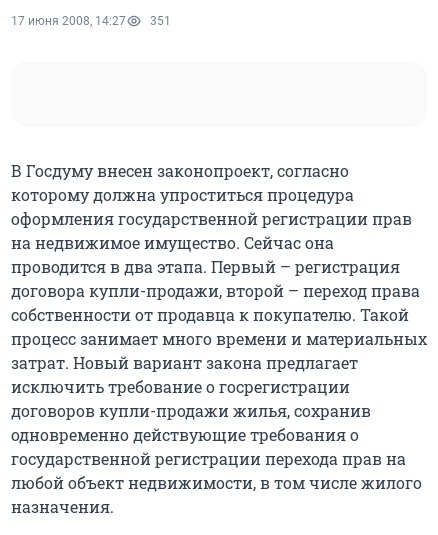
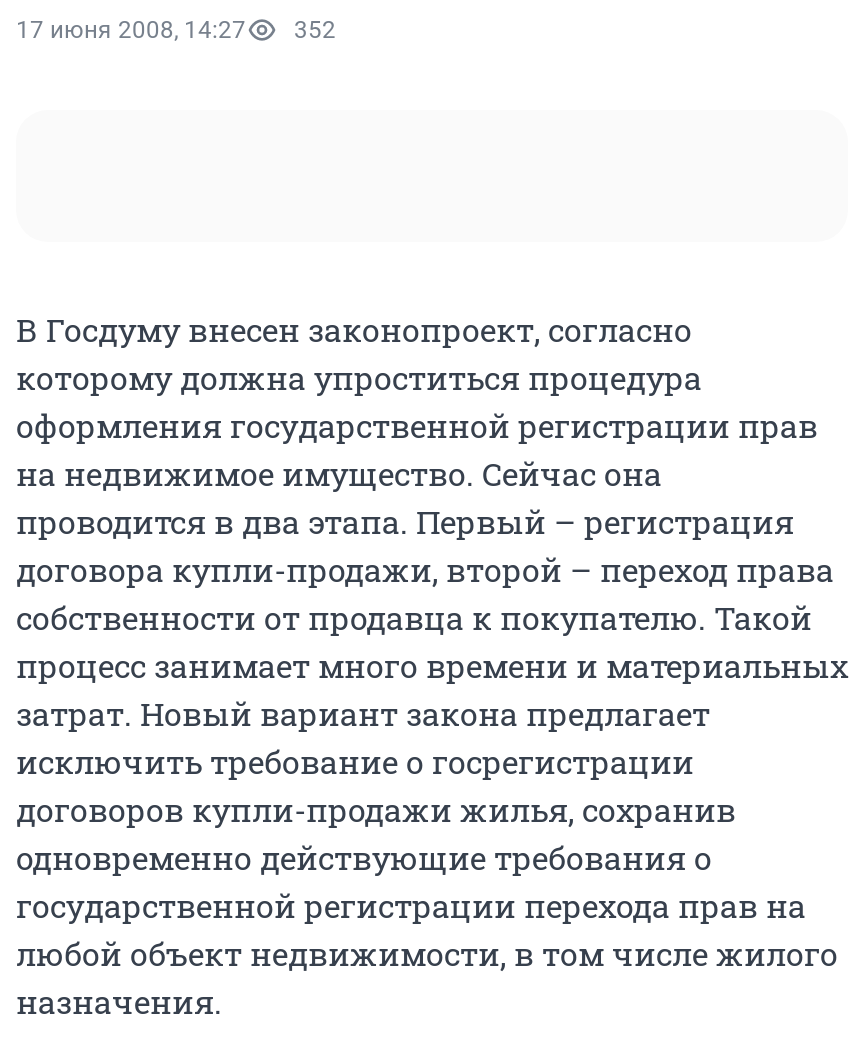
- 17 июня 2008, 14:27 351
+ 17 июня 2008, 14:27 352
